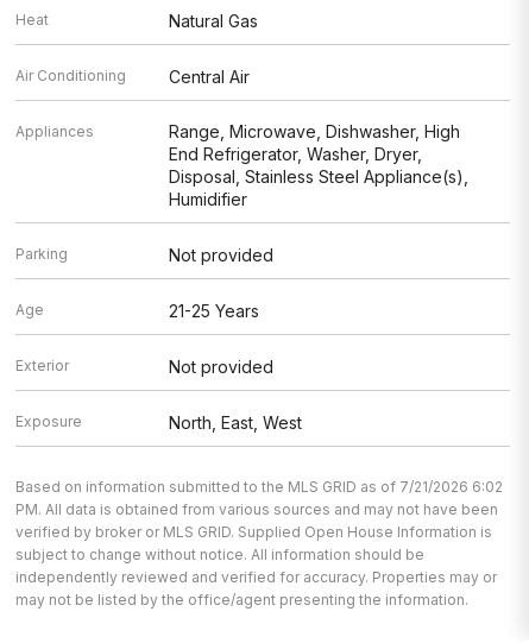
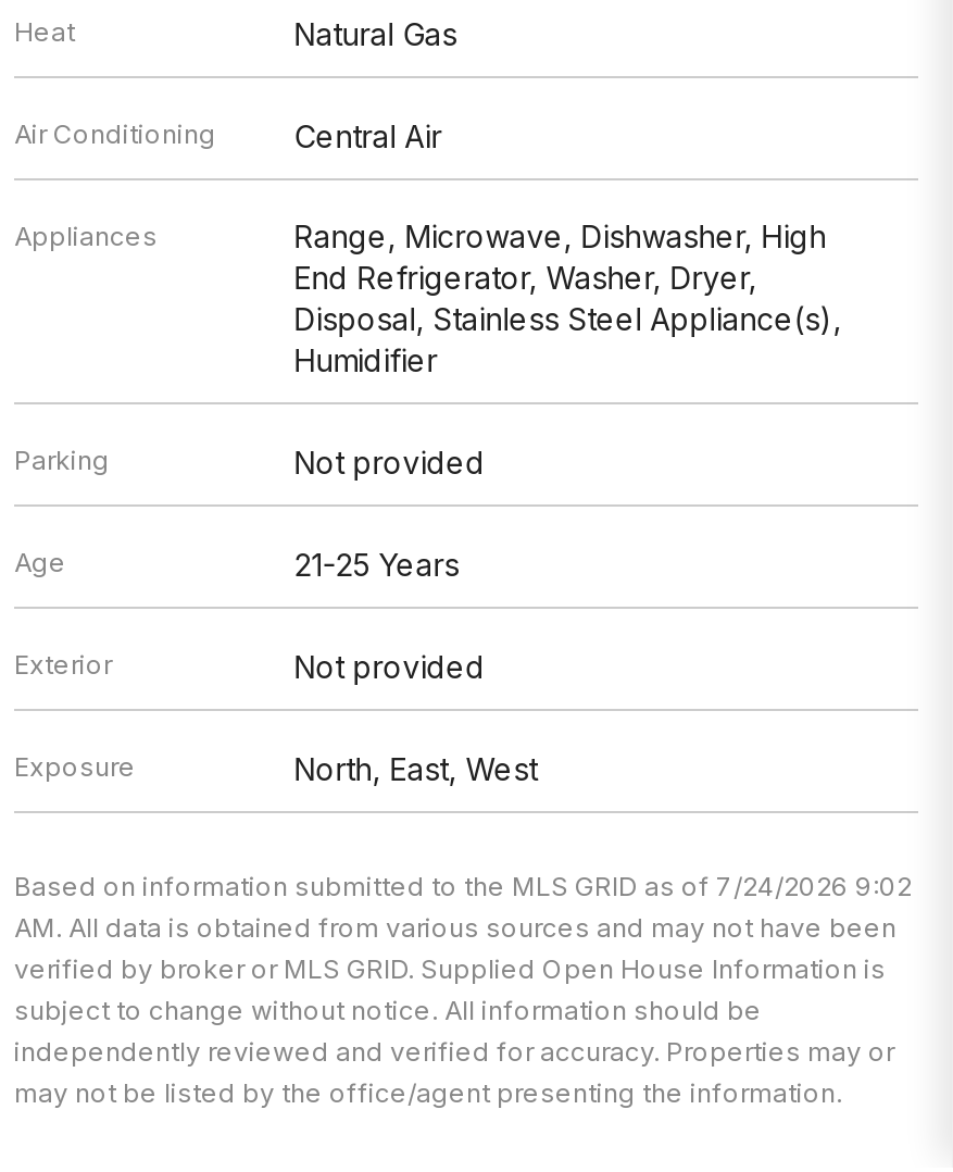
- Based on information submitted to the MLS GRID as of 7/21/2026 6:02
+ Based on information submitted to the MLS GRID as of 7/24/2026 9:02

- PM. All data is obtained from various sources and may not have been
+ AM. All data is obtained from various sources and may not have been
